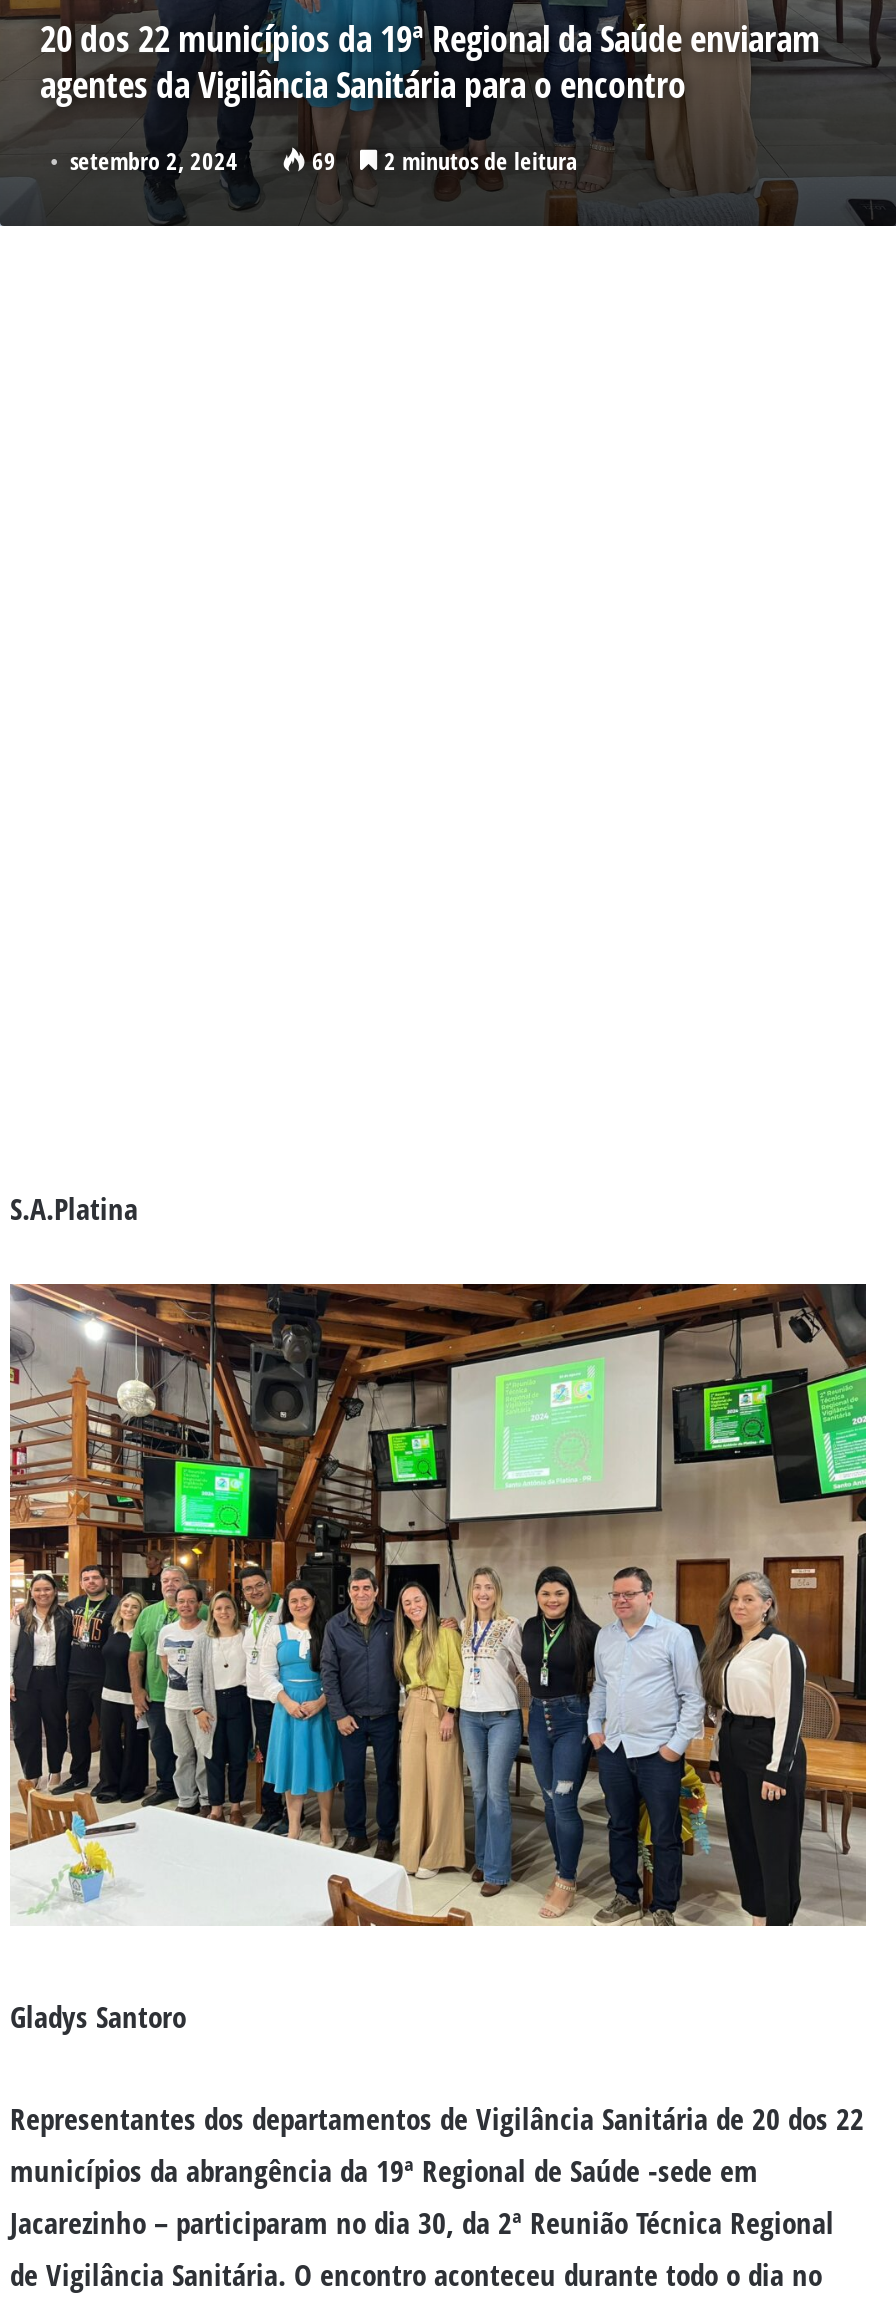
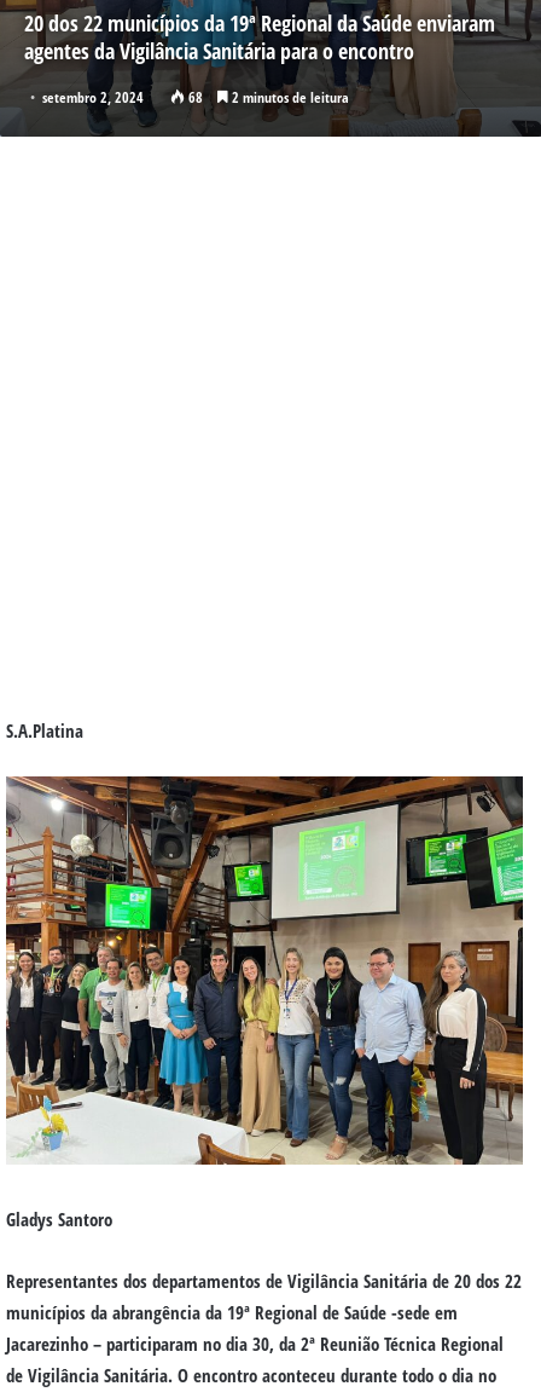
- setembro 2, 2024 69 2 minutos de leitura
+ setembro 2, 2024 68 2 minutos de leitura
